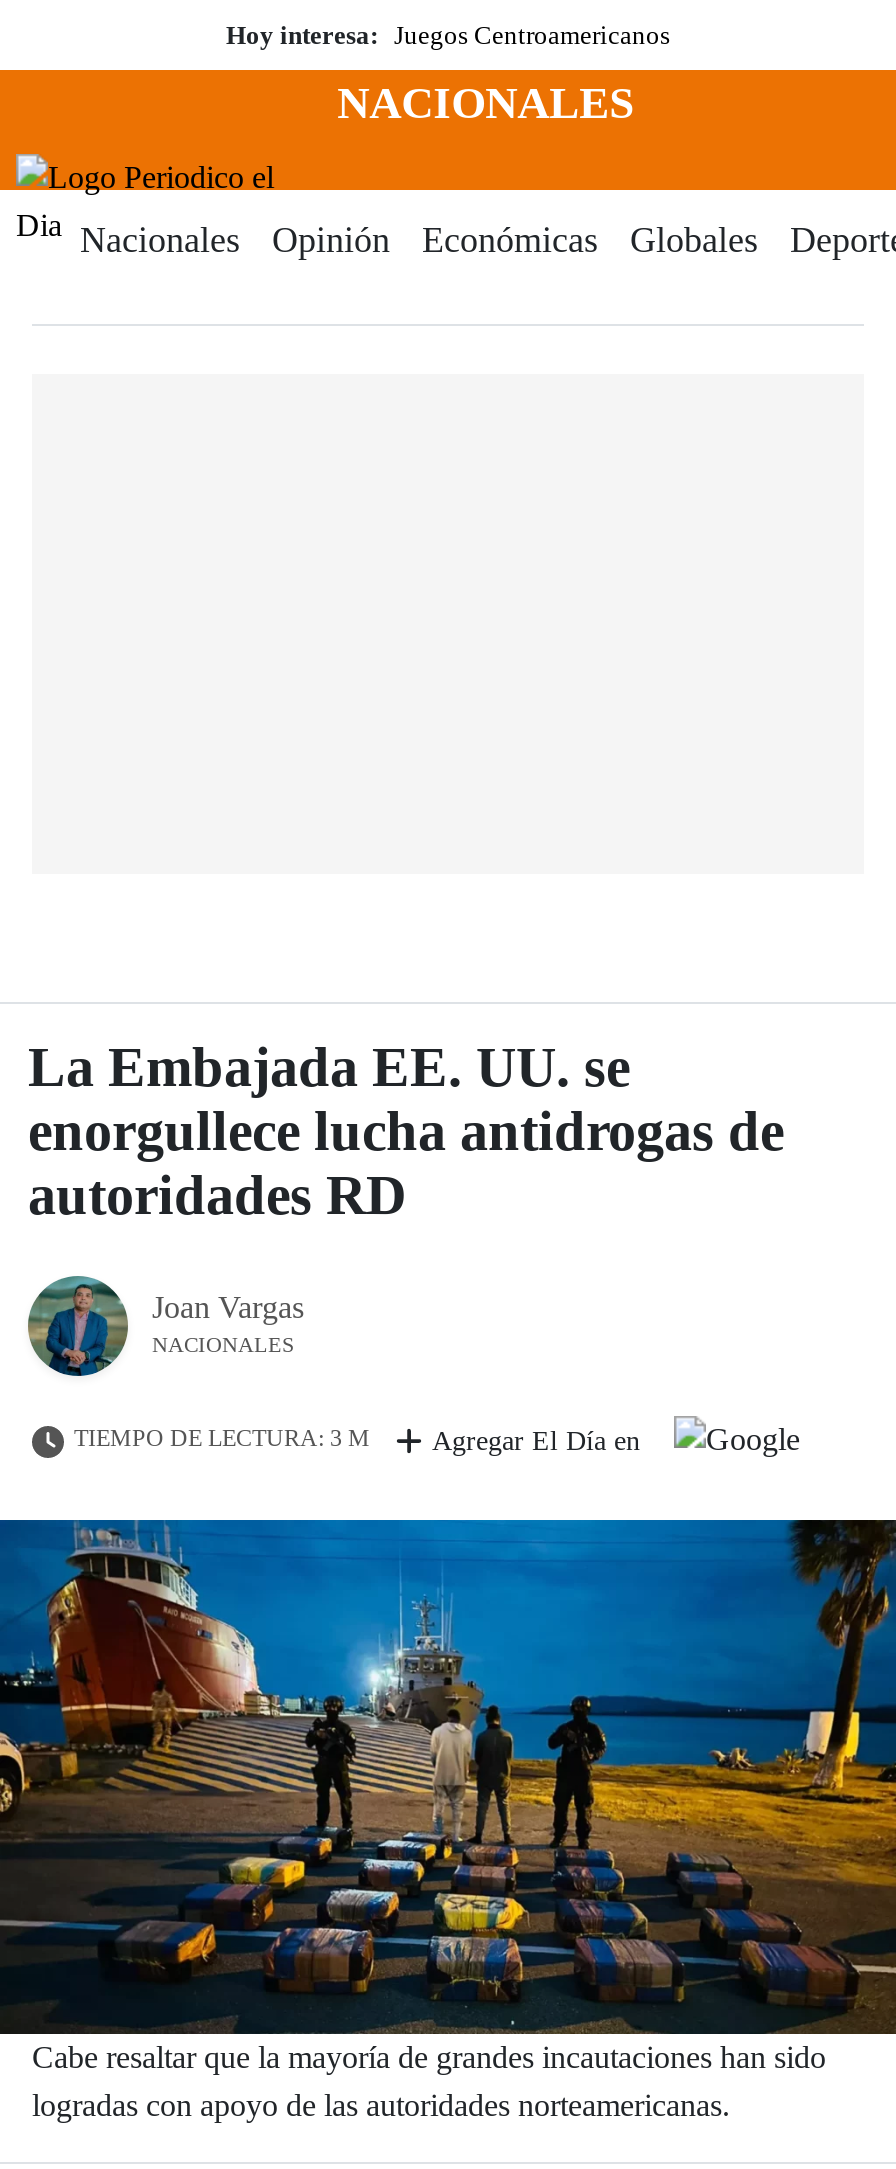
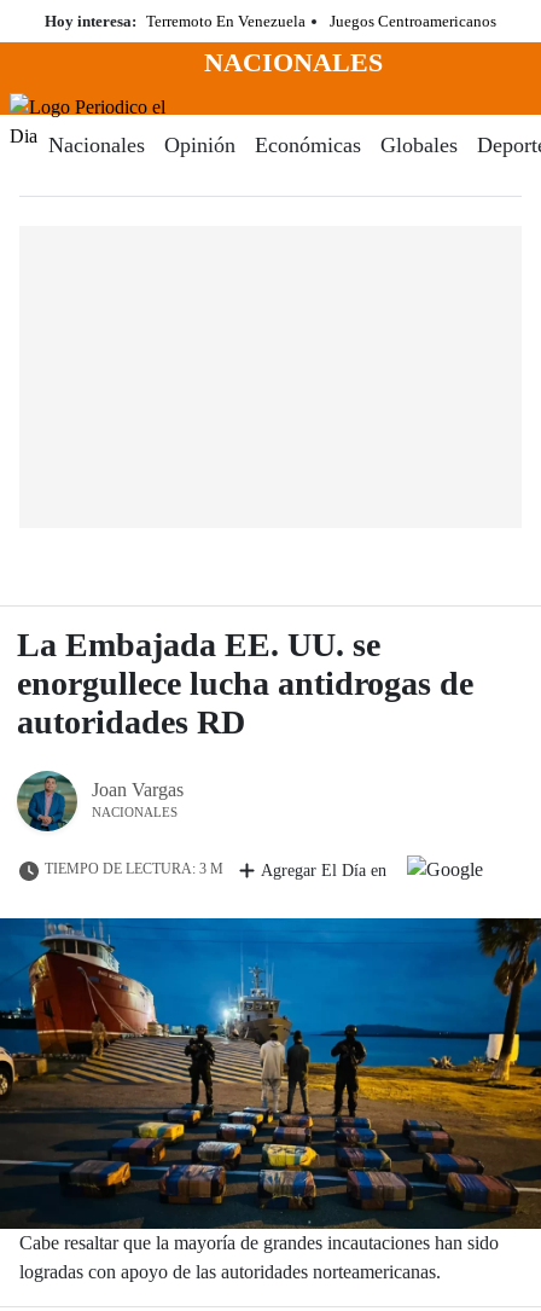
- Hoy interesa: Juegos Centroamericanos
+ Hoy interesa: Terremoto En Venezuela
+ Juegos Centroamericanos
